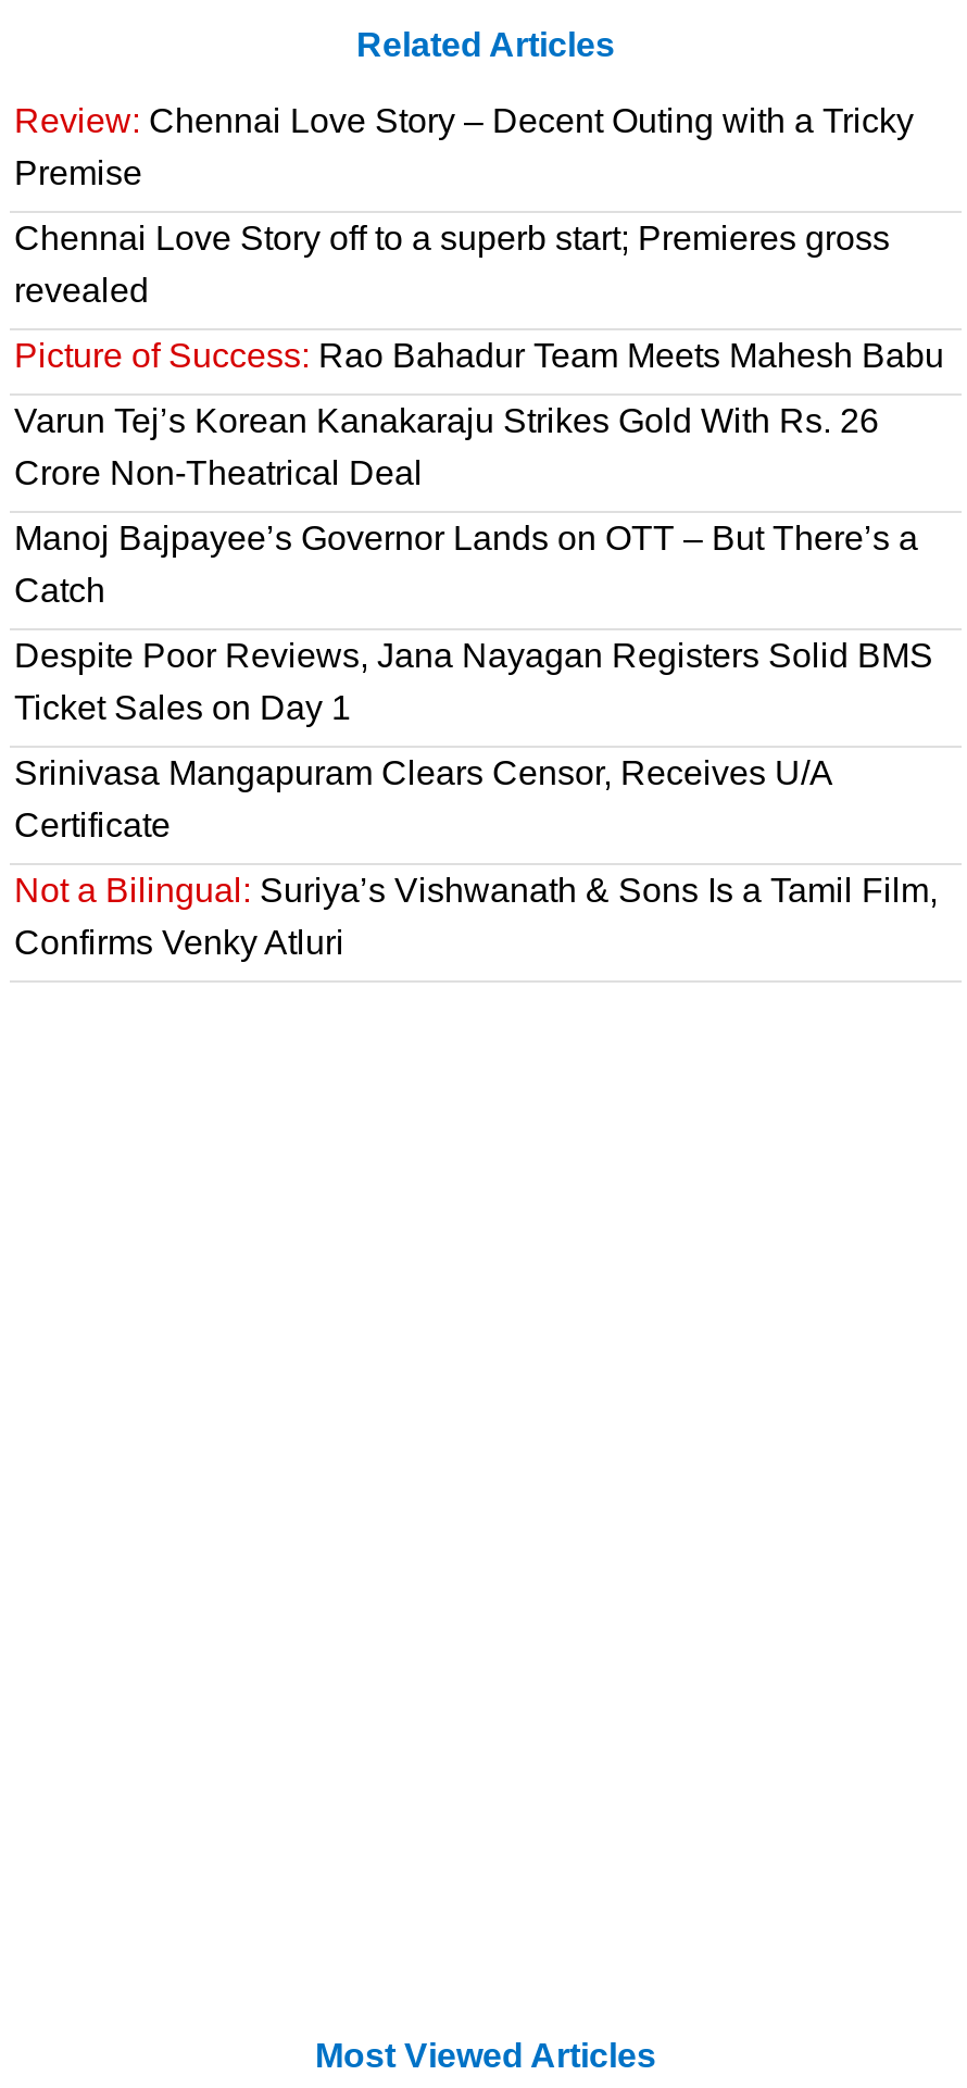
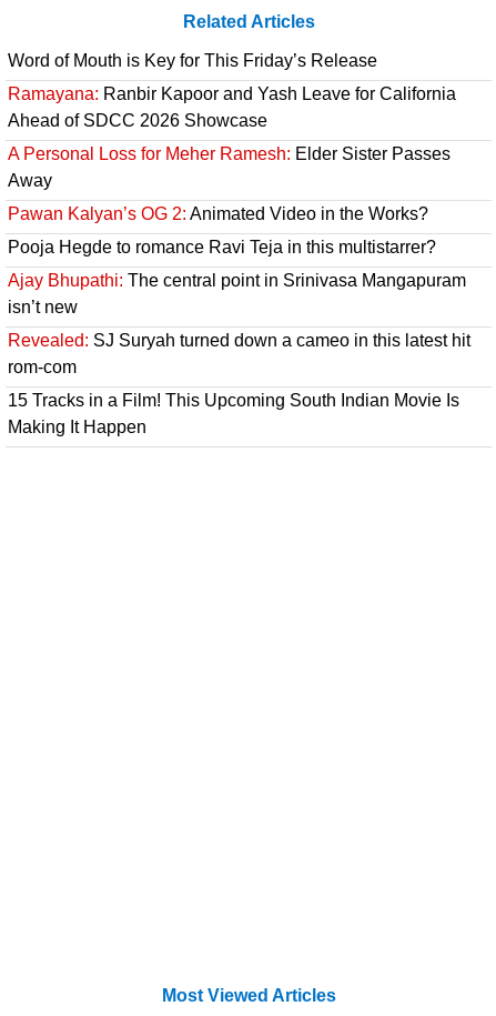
- Review: Chennai Love Story – Decent Outing with a Tricky
- Premise
+ Word of Mouth is Key for This Friday’s Release

- Chennai Love Story off to a superb start; Premieres gross
- revealed
+ Ramayana: Ranbir Kapoor and Yash Leave for California
+ Ahead of SDCC 2026 Showcase

- Picture of Success: Rao Bahadur Team Meets Mahesh Babu
+ A Personal Loss for Meher Ramesh: Elder Sister Passes
+ Away

- Varun Tej’s Korean Kanakaraju Strikes Gold With Rs. 26
- Crore Non-Theatrical Deal
+ Pawan Kalyan’s OG 2: Animated Video in the Works?

- Manoj Bajpayee’s Governor Lands on OTT – But There’s a
- Catch
+ Pooja Hegde to romance Ravi Teja in this multistarrer?

- Despite Poor Reviews, Jana Nayagan Registers Solid BMS
- Ticket Sales on Day 1
+ Ajay Bhupathi: The central point in Srinivasa Mangapuram
+ isn’t new

- Srinivasa Mangapuram Clears Censor, Receives U/A
- Certificate
+ Revealed: SJ Suryah turned down a cameo in this latest hit
+ rom-com

- Not a Bilingual: Suriya’s Vishwanath & Sons Is a Tamil Film,
- Confirms Venky Atluri
+ 15 Tracks in a Film! This Upcoming South Indian Movie Is
+ Making It Happen
